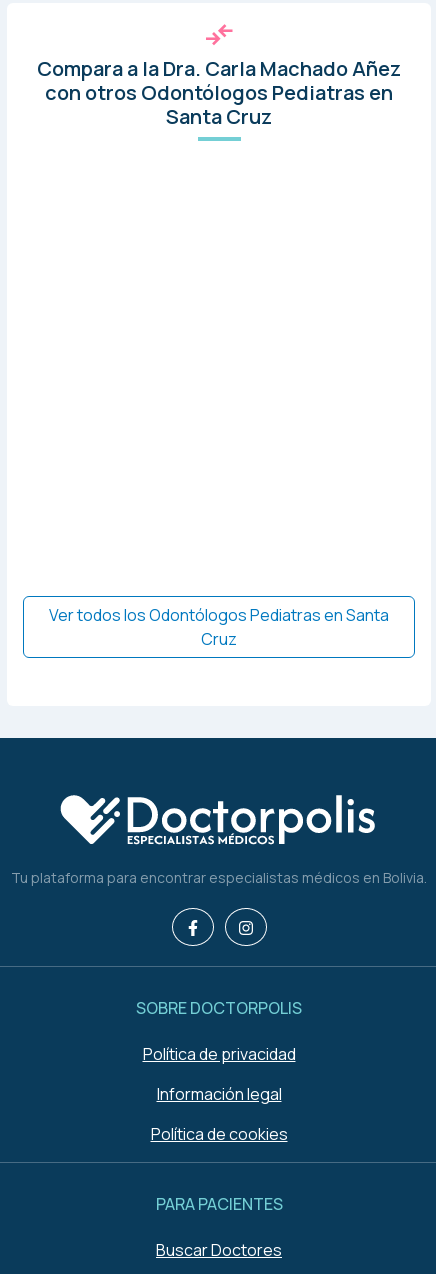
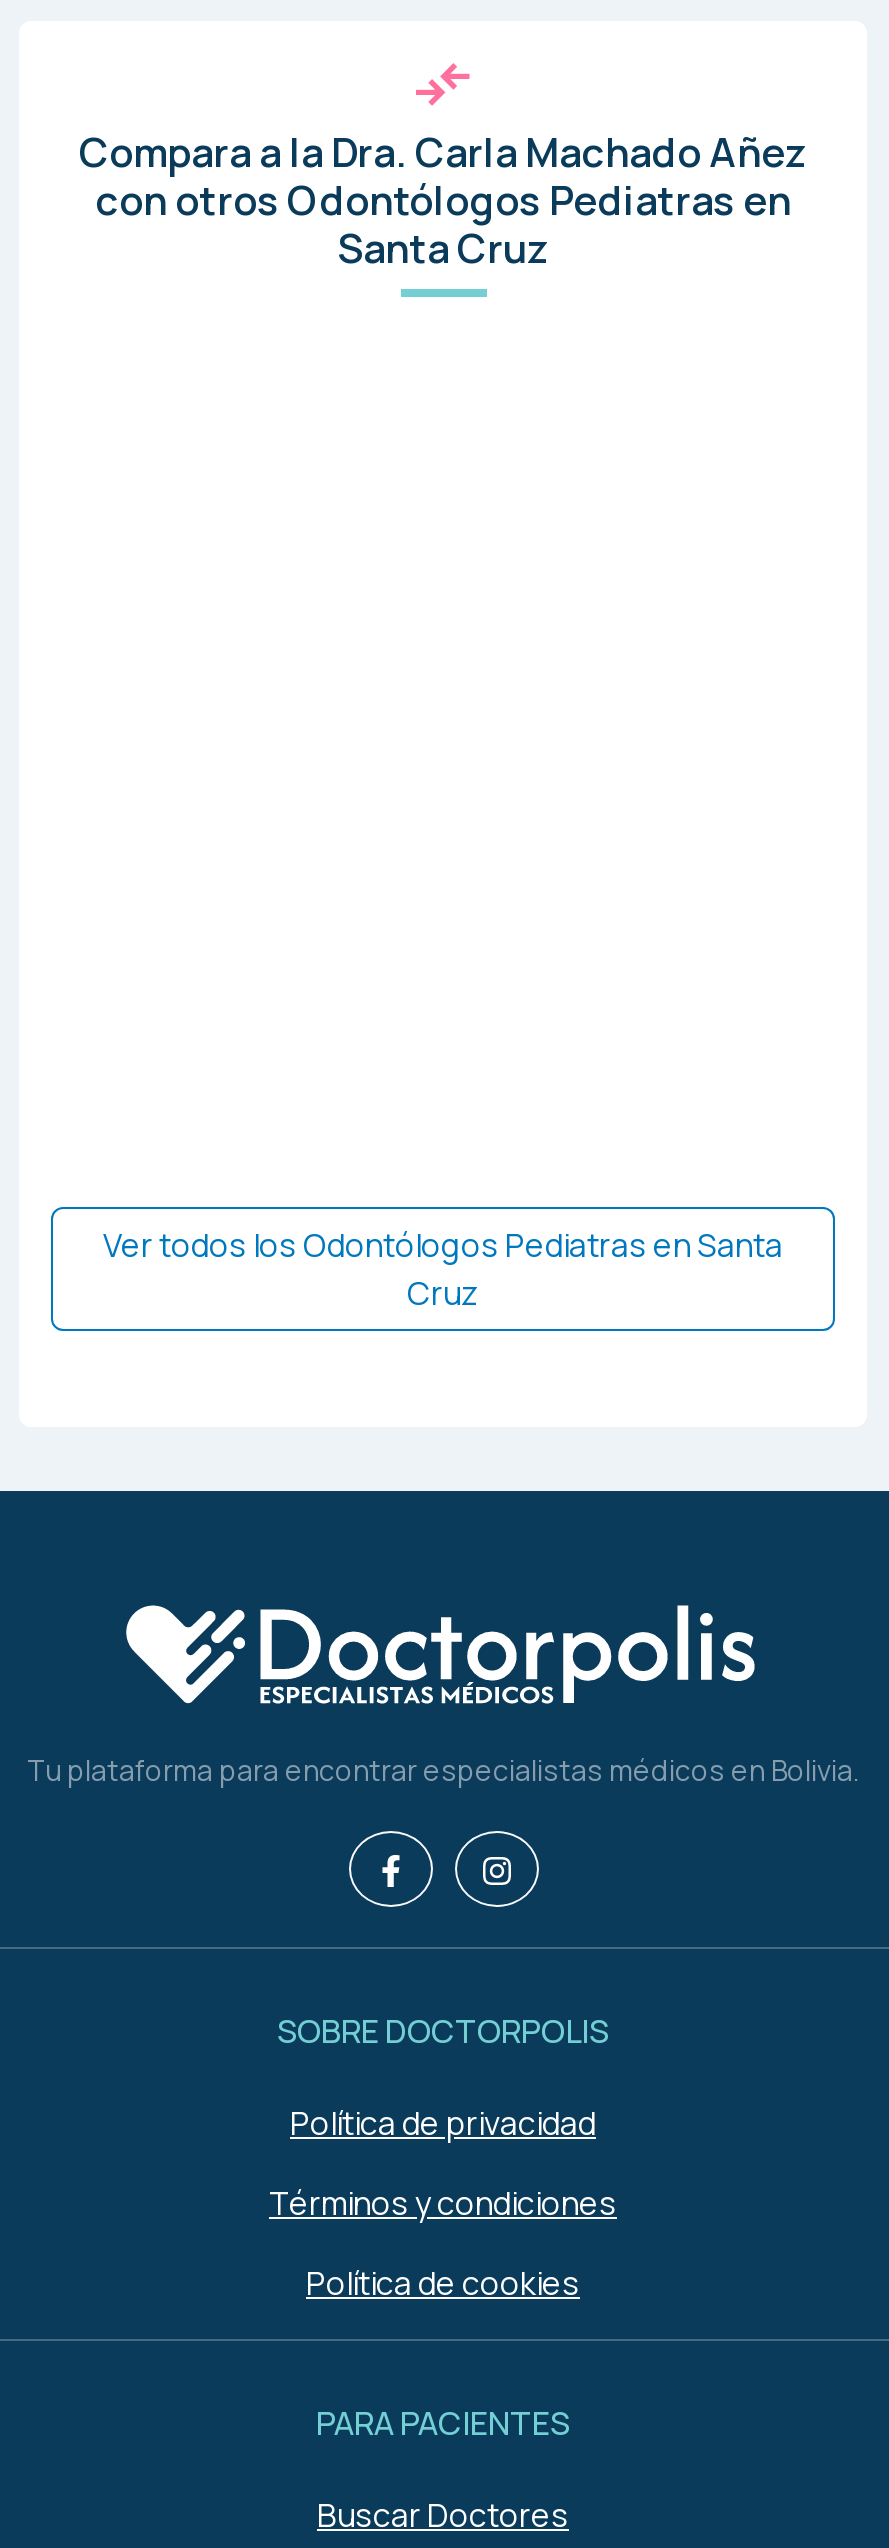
- Información legal
+ Términos y condiciones
